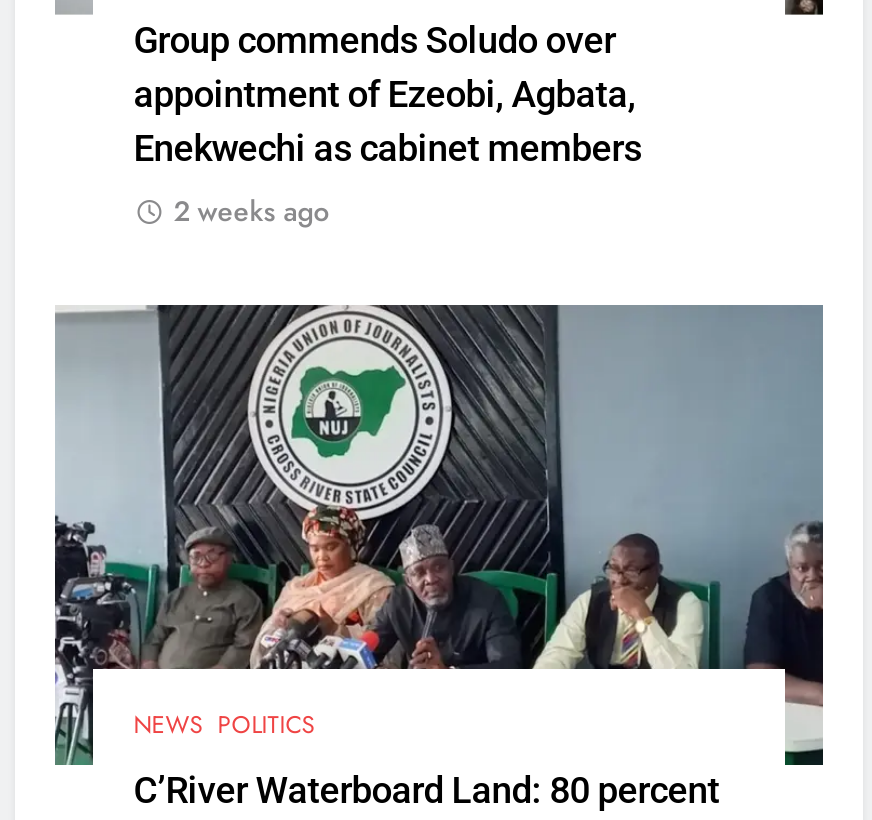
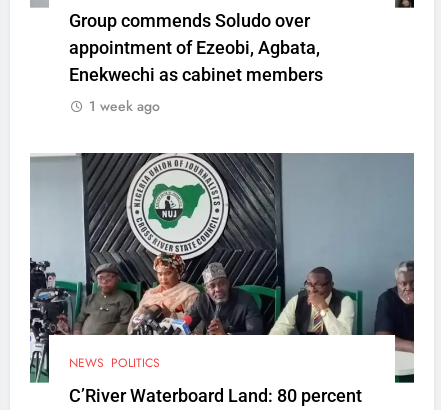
- 2 weeks ago
+ 1 week ago
